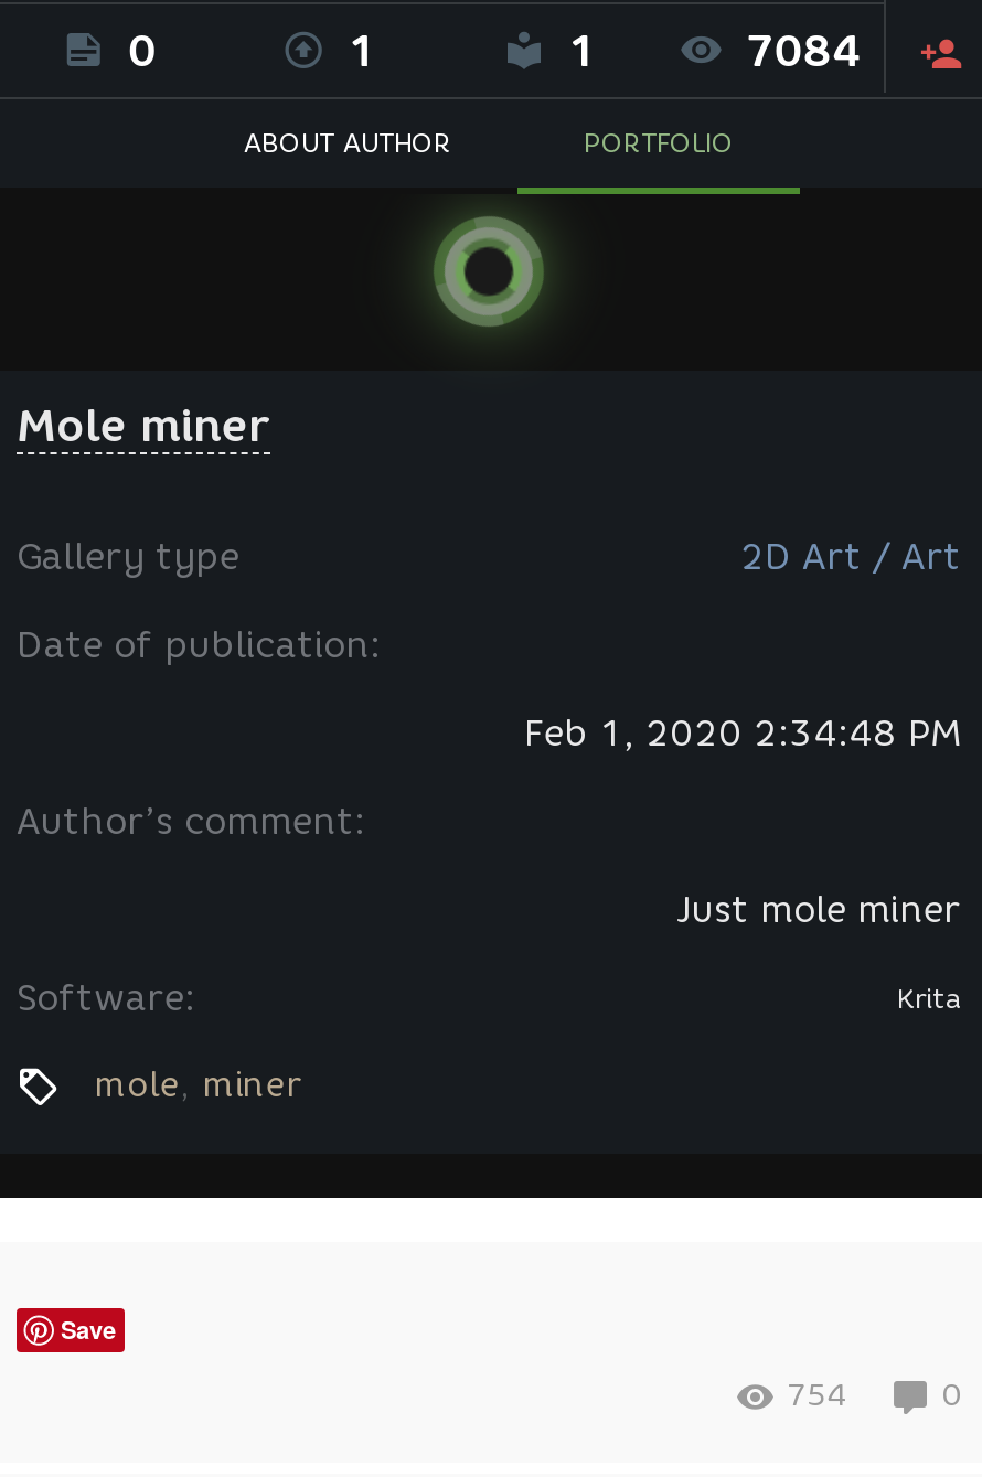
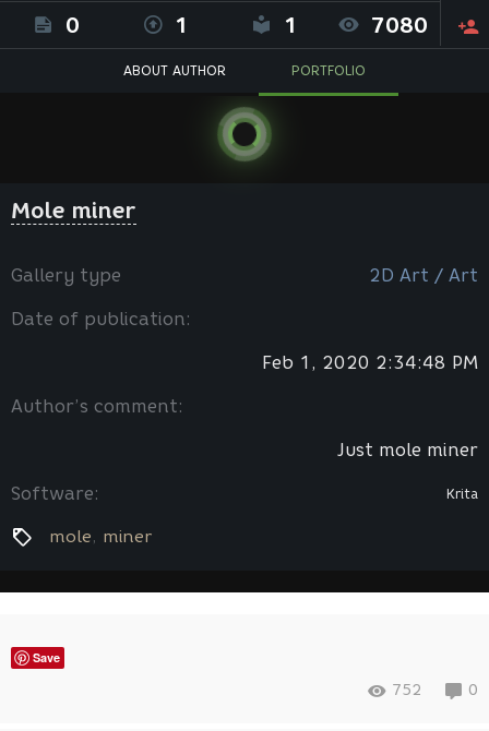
- 7084
+ 7080

- 754
+ 752
